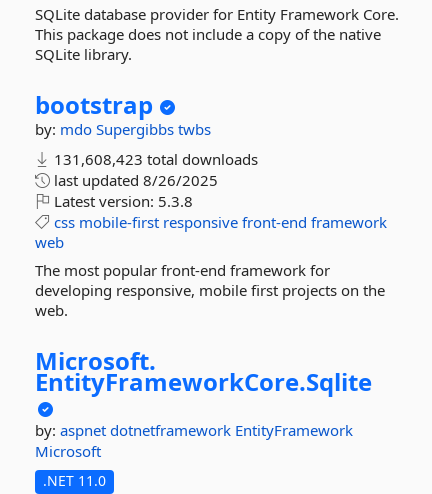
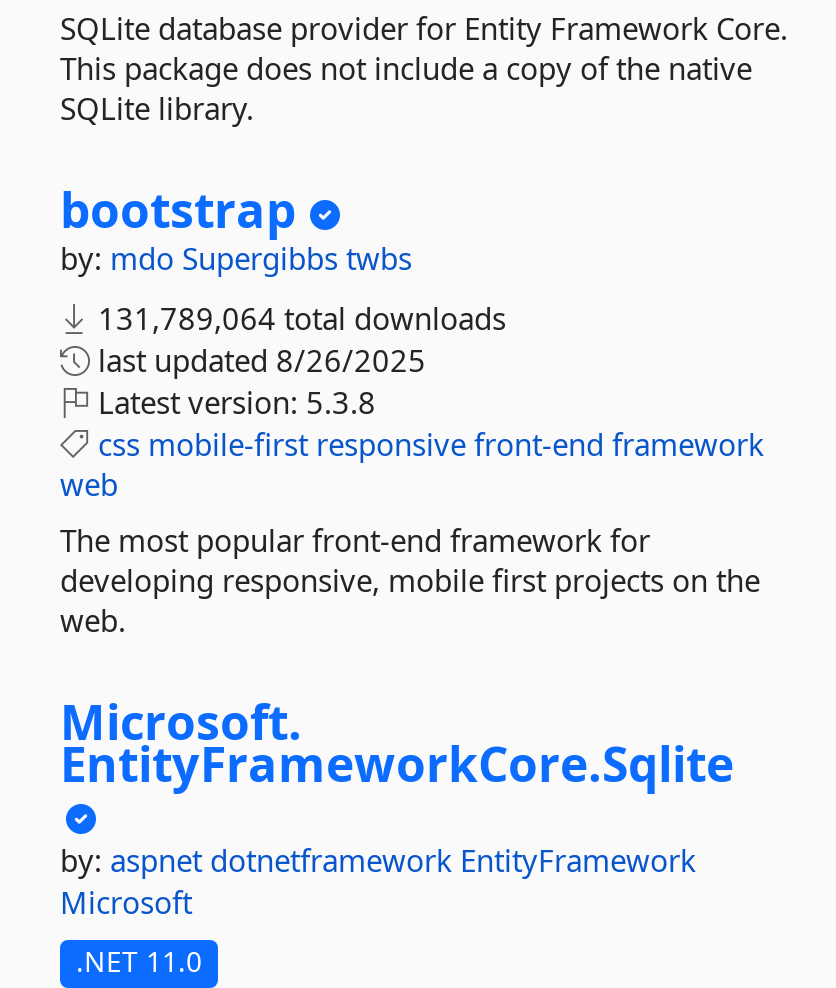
- 131,608,423 total downloads
+ 131,789,064 total downloads
